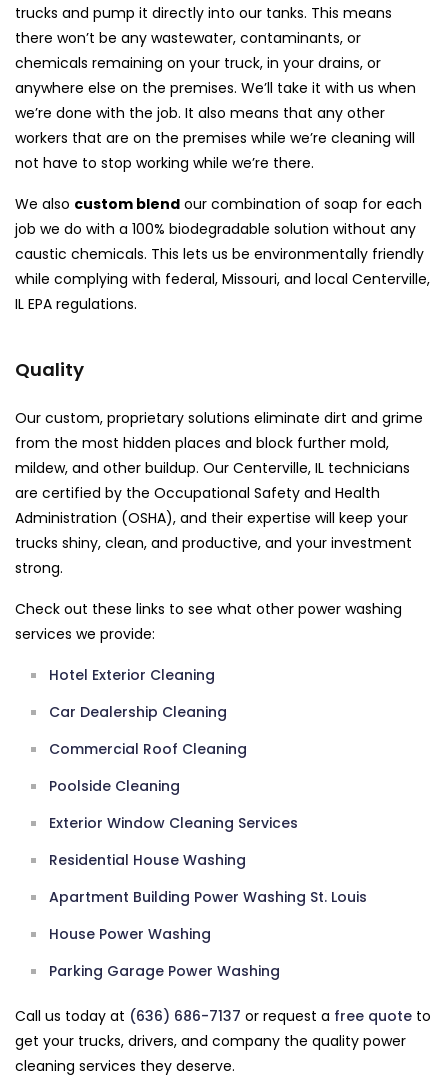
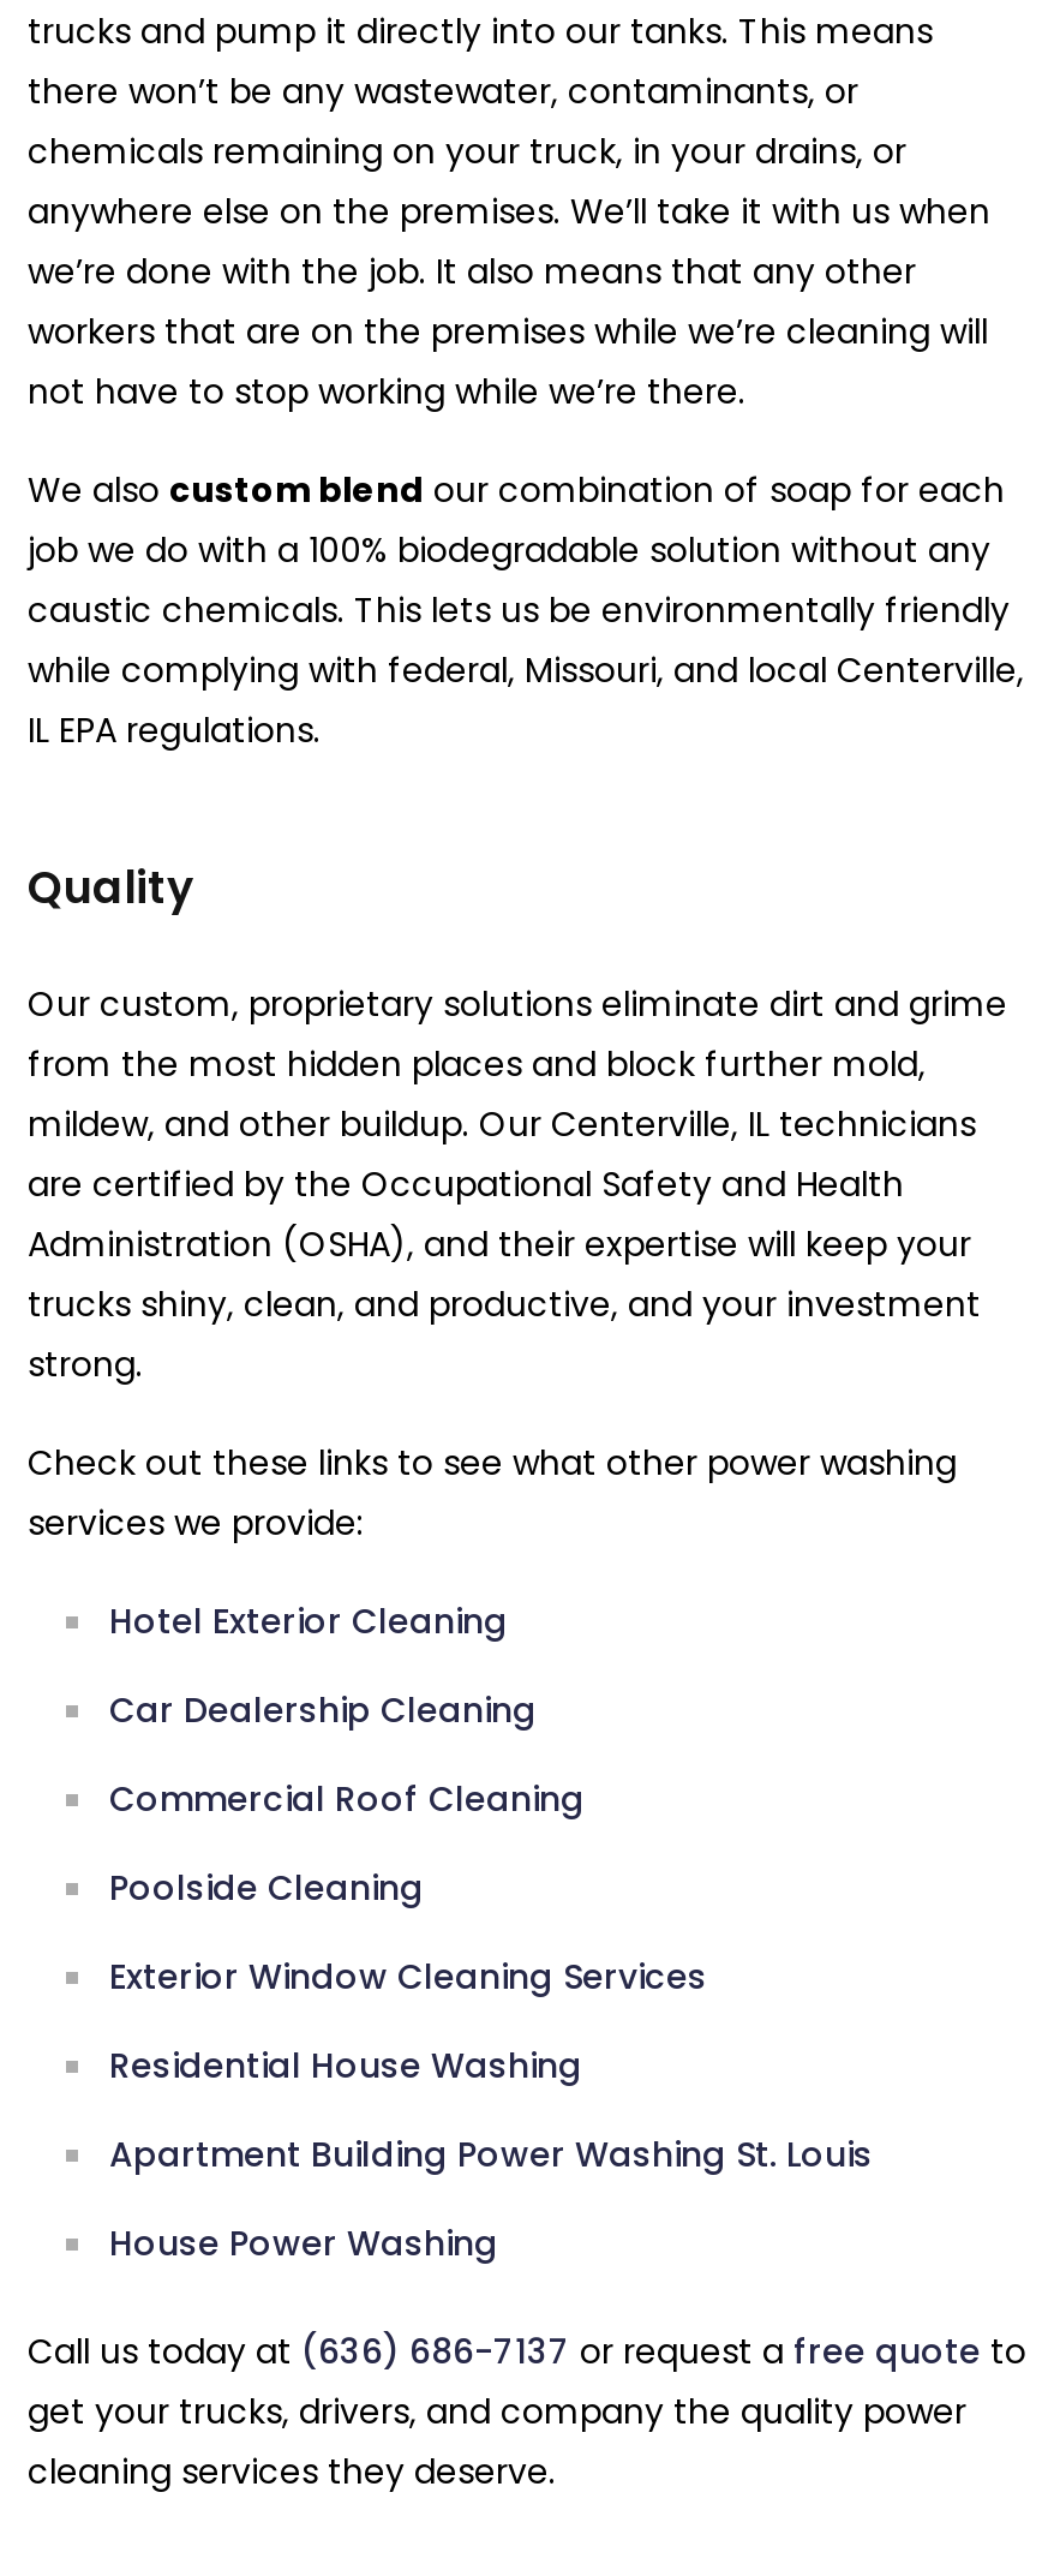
- Parking Garage Power Washing
